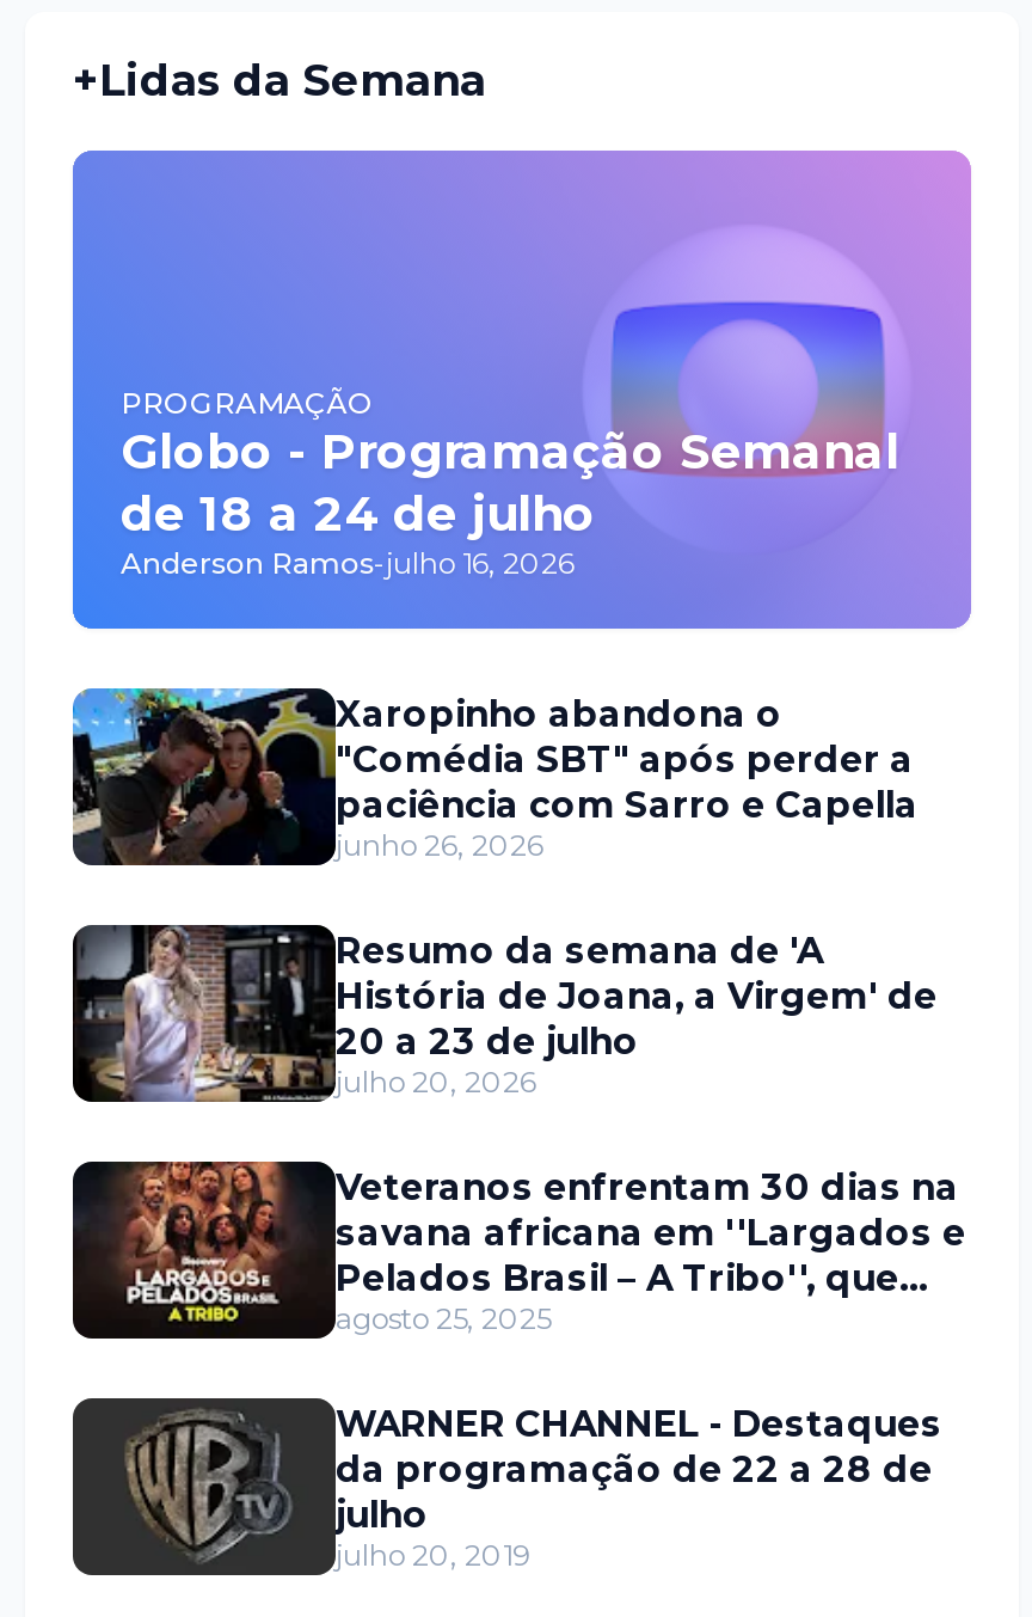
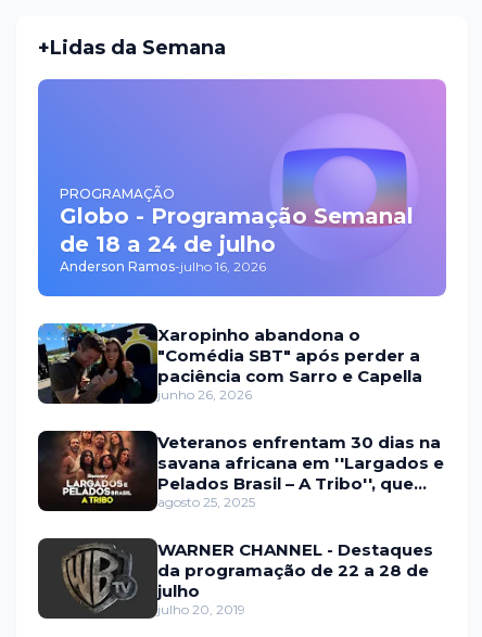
- [image]
- Resumo da semana de 'A
- História de Joana, a Virgem' de
- 20 a 23 de julho
- julho 20, 2026
